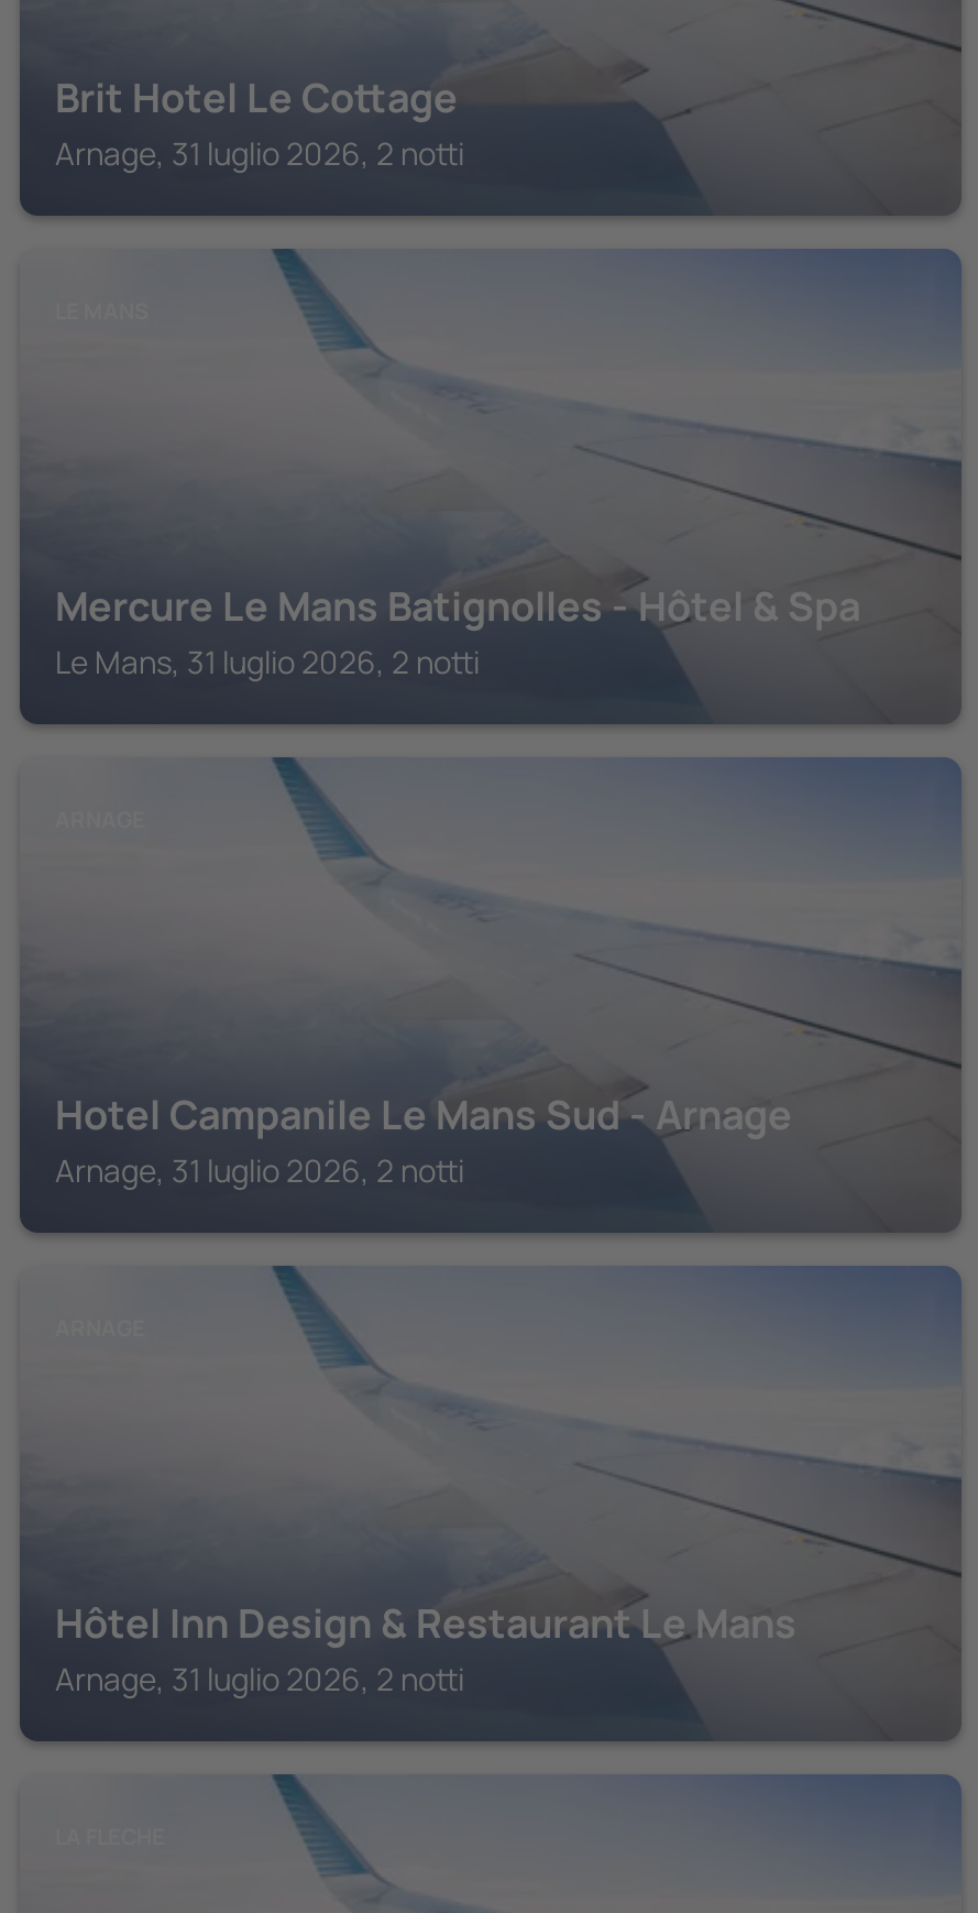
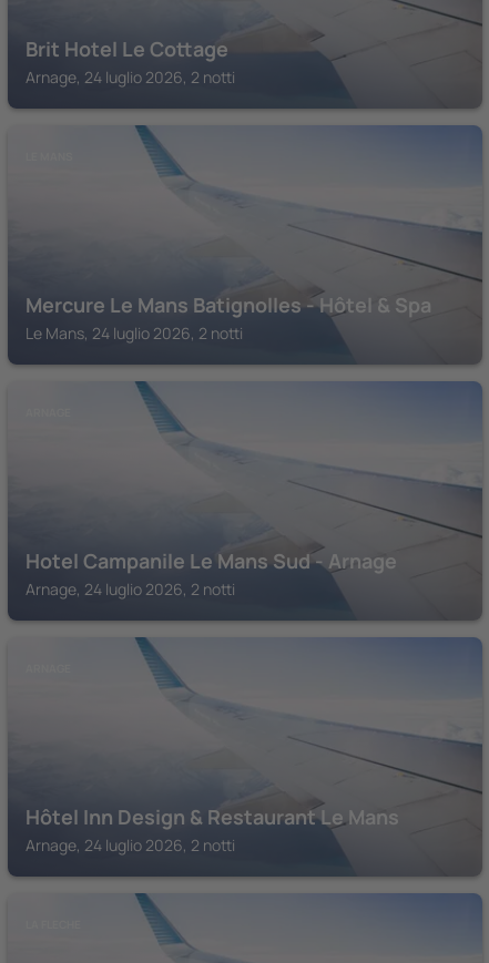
- Arnage, 31 luglio 2026, 2 notti
+ Arnage, 24 luglio 2026, 2 notti

- Le Mans, 31 luglio 2026, 2 notti
+ Le Mans, 24 luglio 2026, 2 notti

- Arnage, 31 luglio 2026, 2 notti
+ Arnage, 24 luglio 2026, 2 notti

- Arnage, 31 luglio 2026, 2 notti
+ Arnage, 24 luglio 2026, 2 notti
